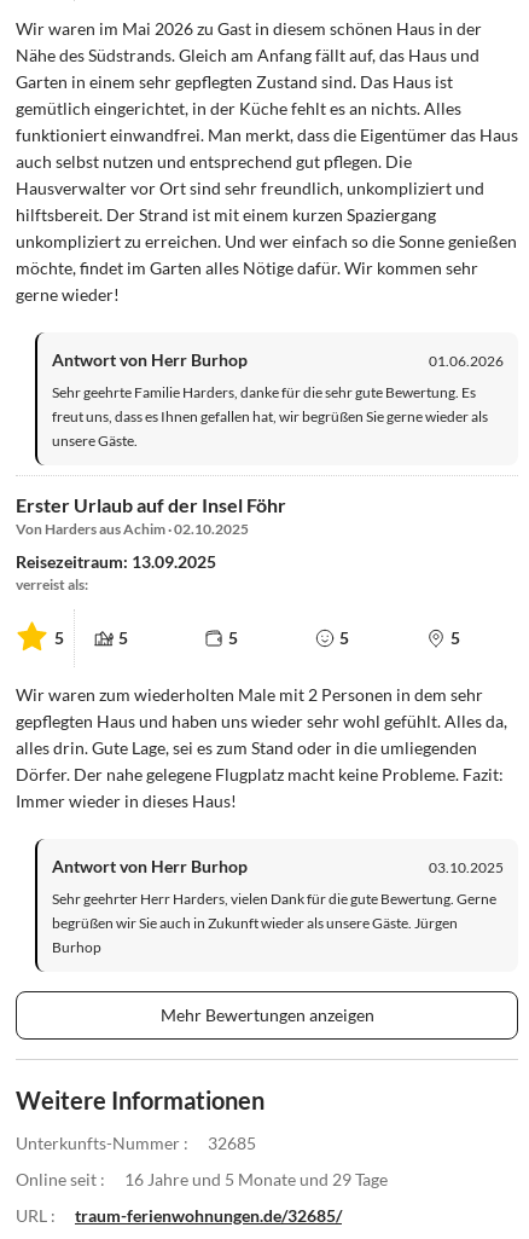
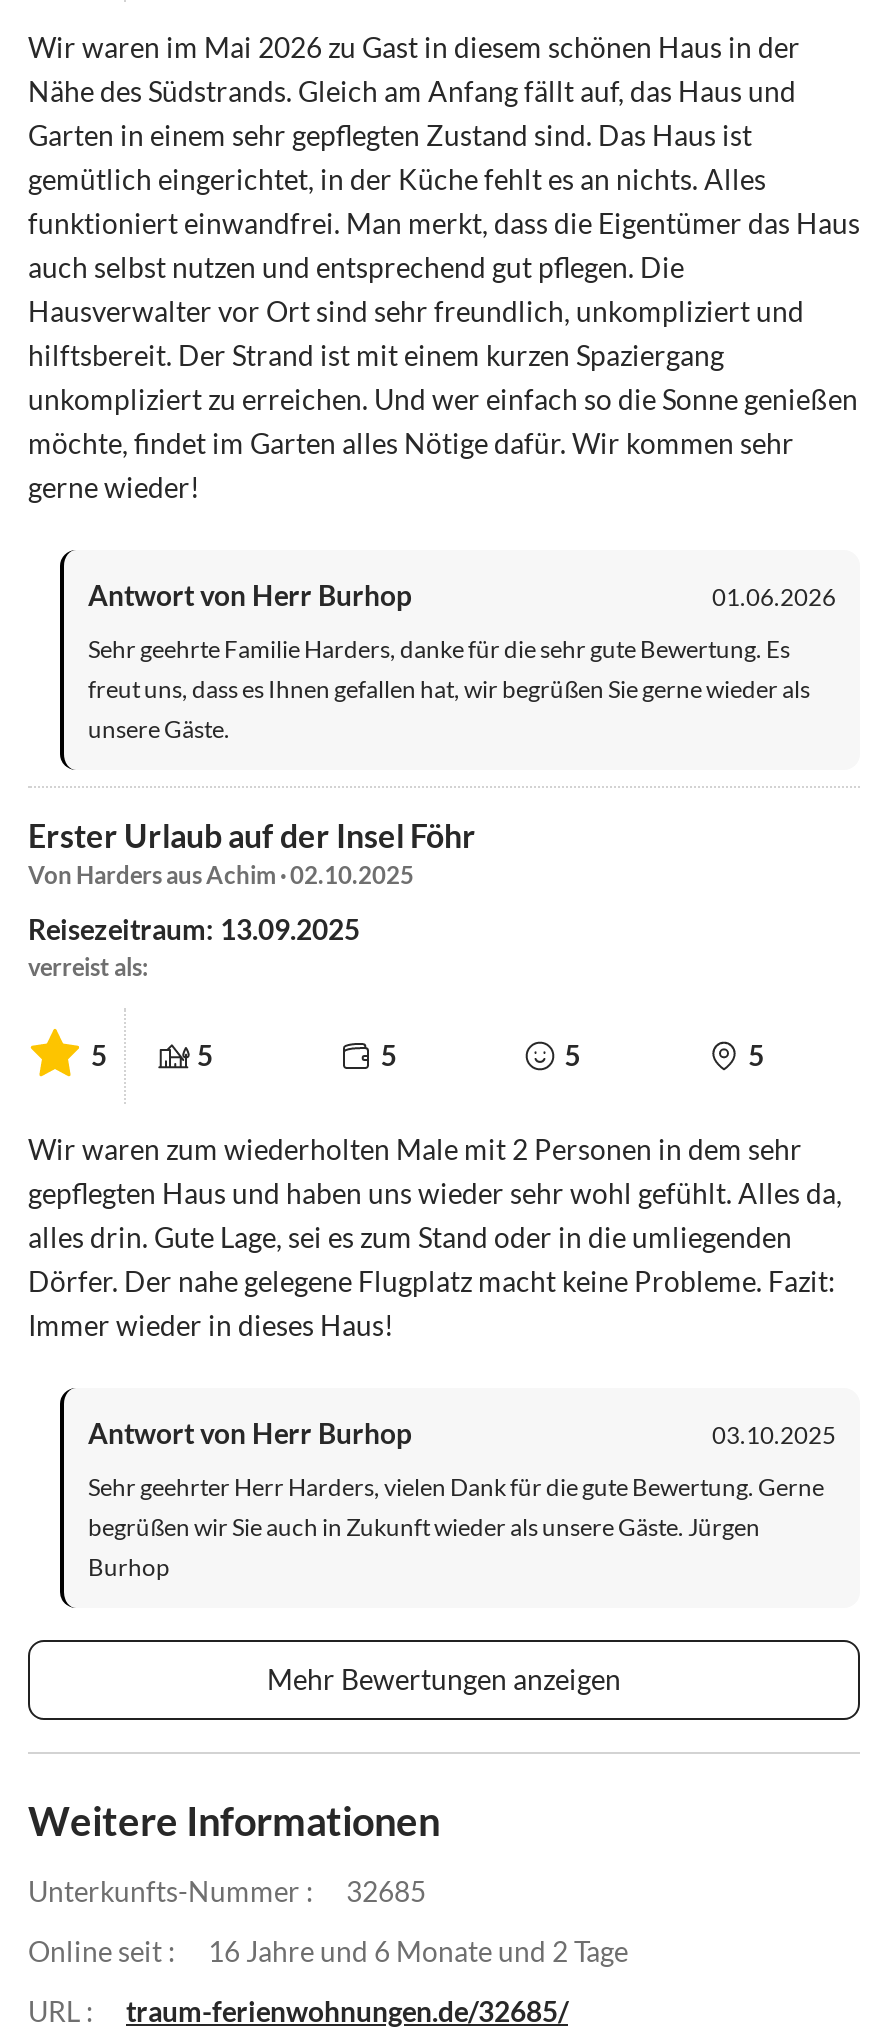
- 16 Jahre und 5 Monate und 29 Tage
+ 16 Jahre und 6 Monate und 2 Tage
